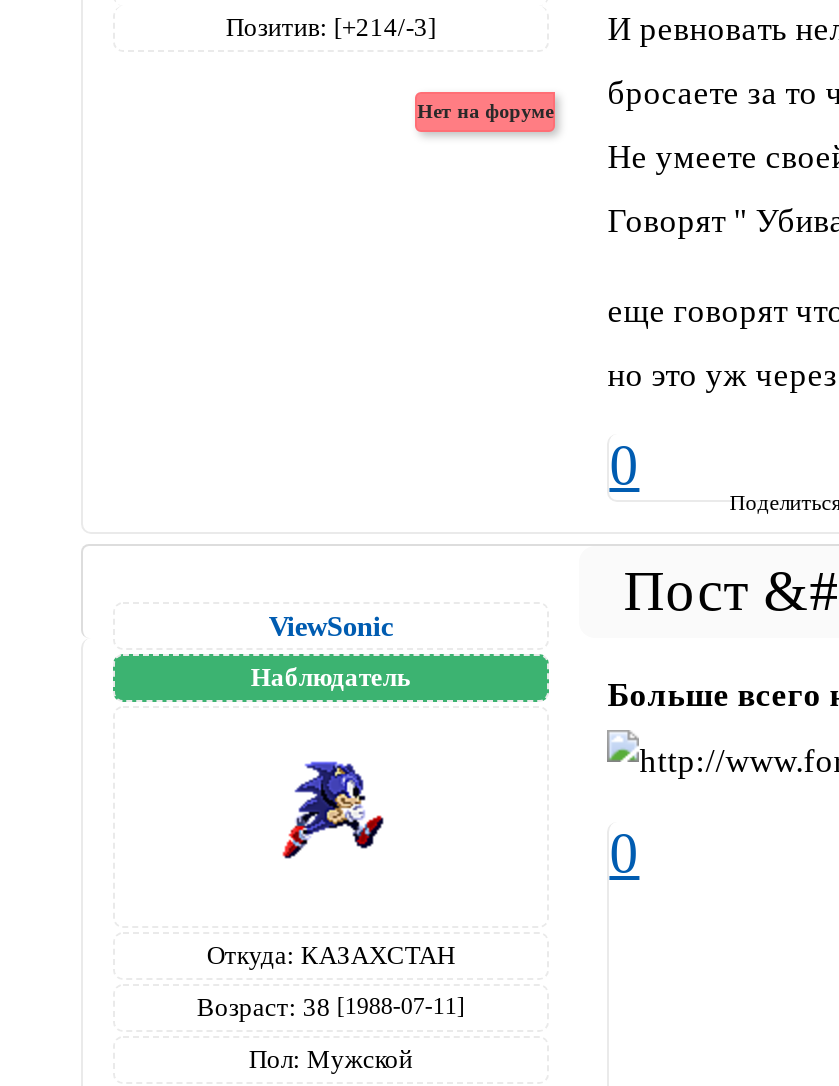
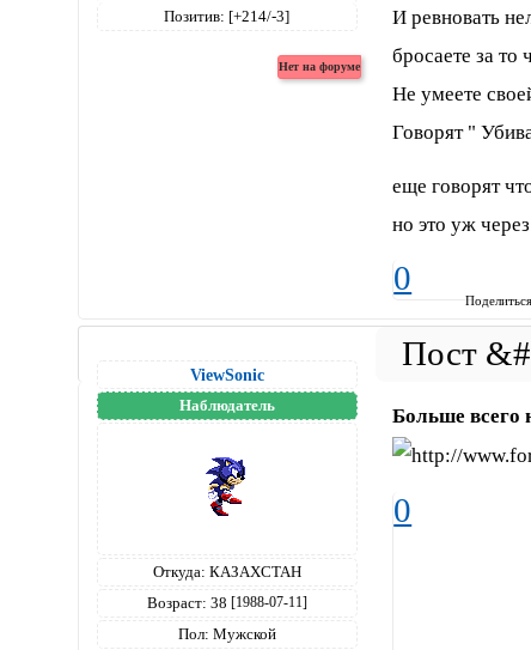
- [image]
+ [image]
